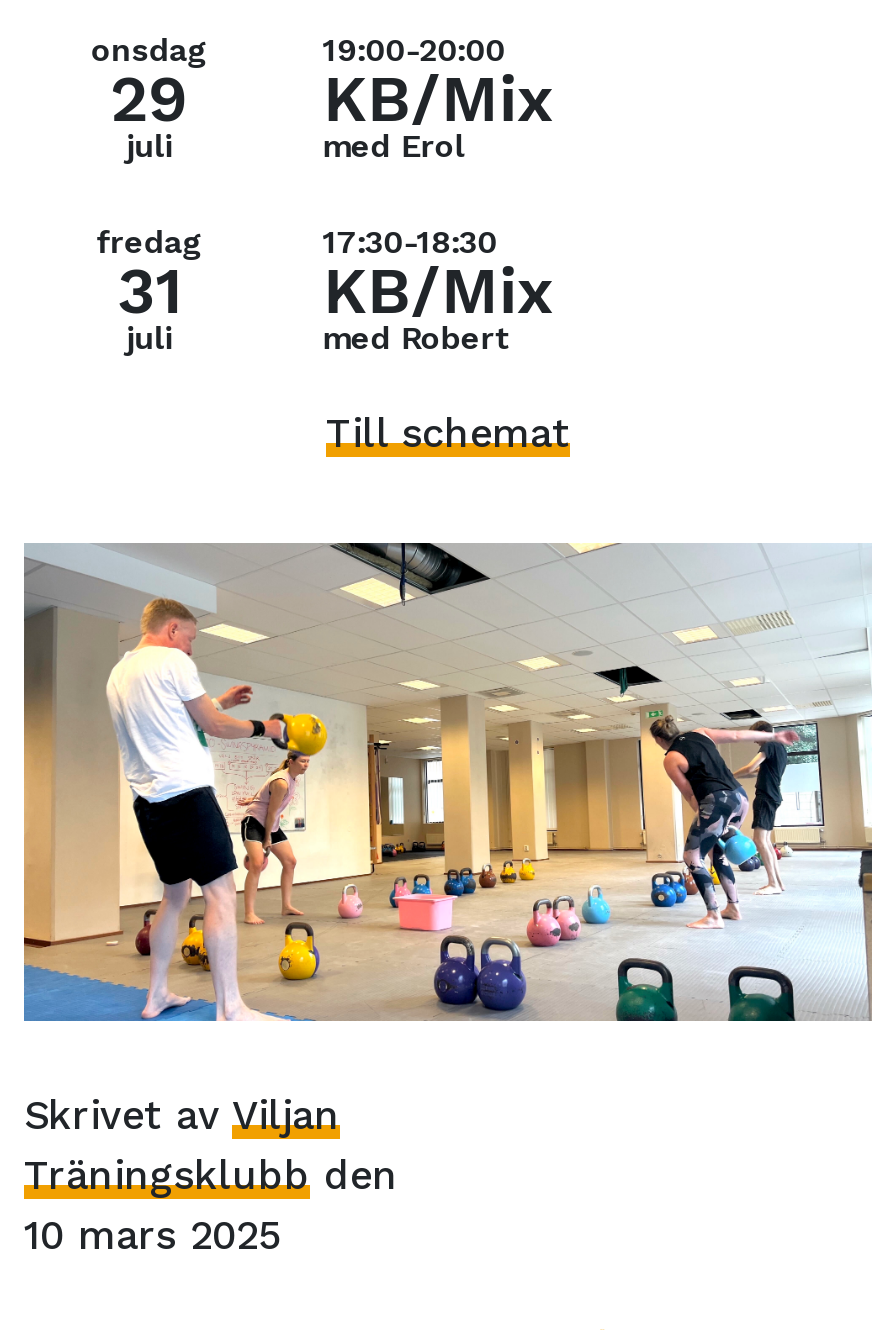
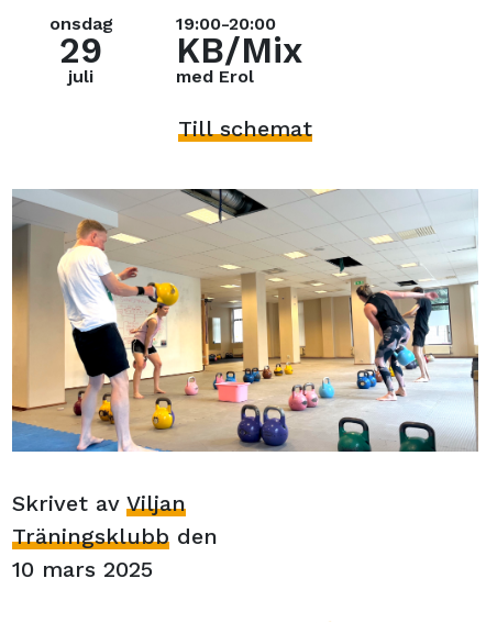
- fredag
- 31
- juli

- 17:30-18:30
- KB/Mix
- med Robert
